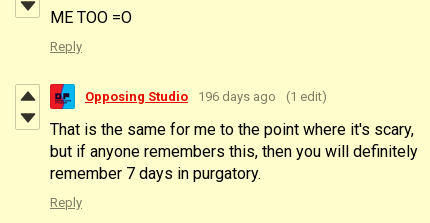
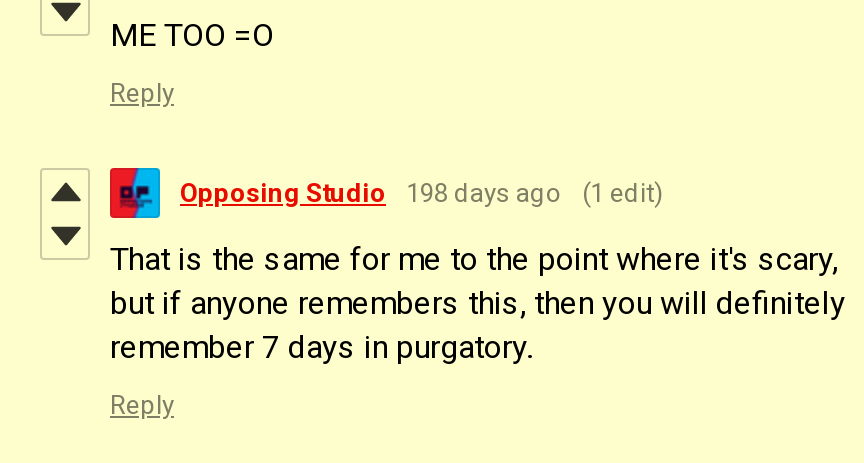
- Opposing Studio 196 days ago (1 edit)
+ Opposing Studio 198 days ago (1 edit)
